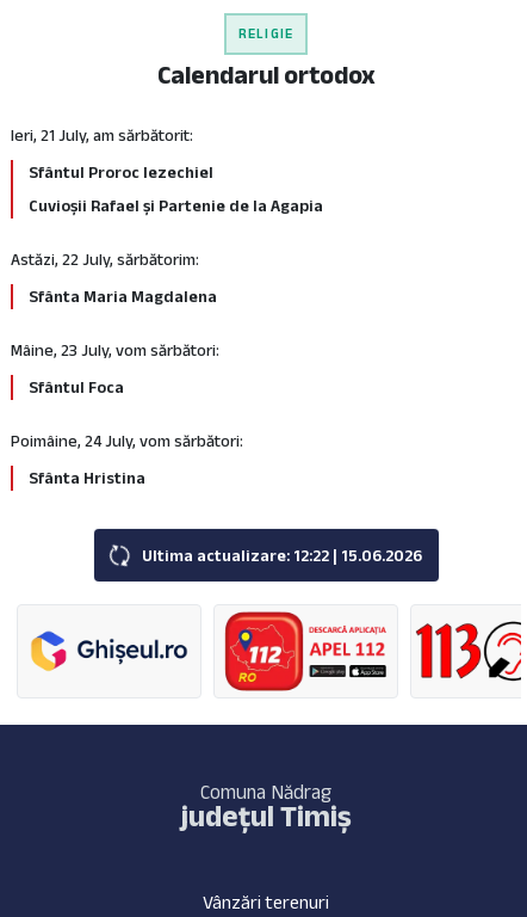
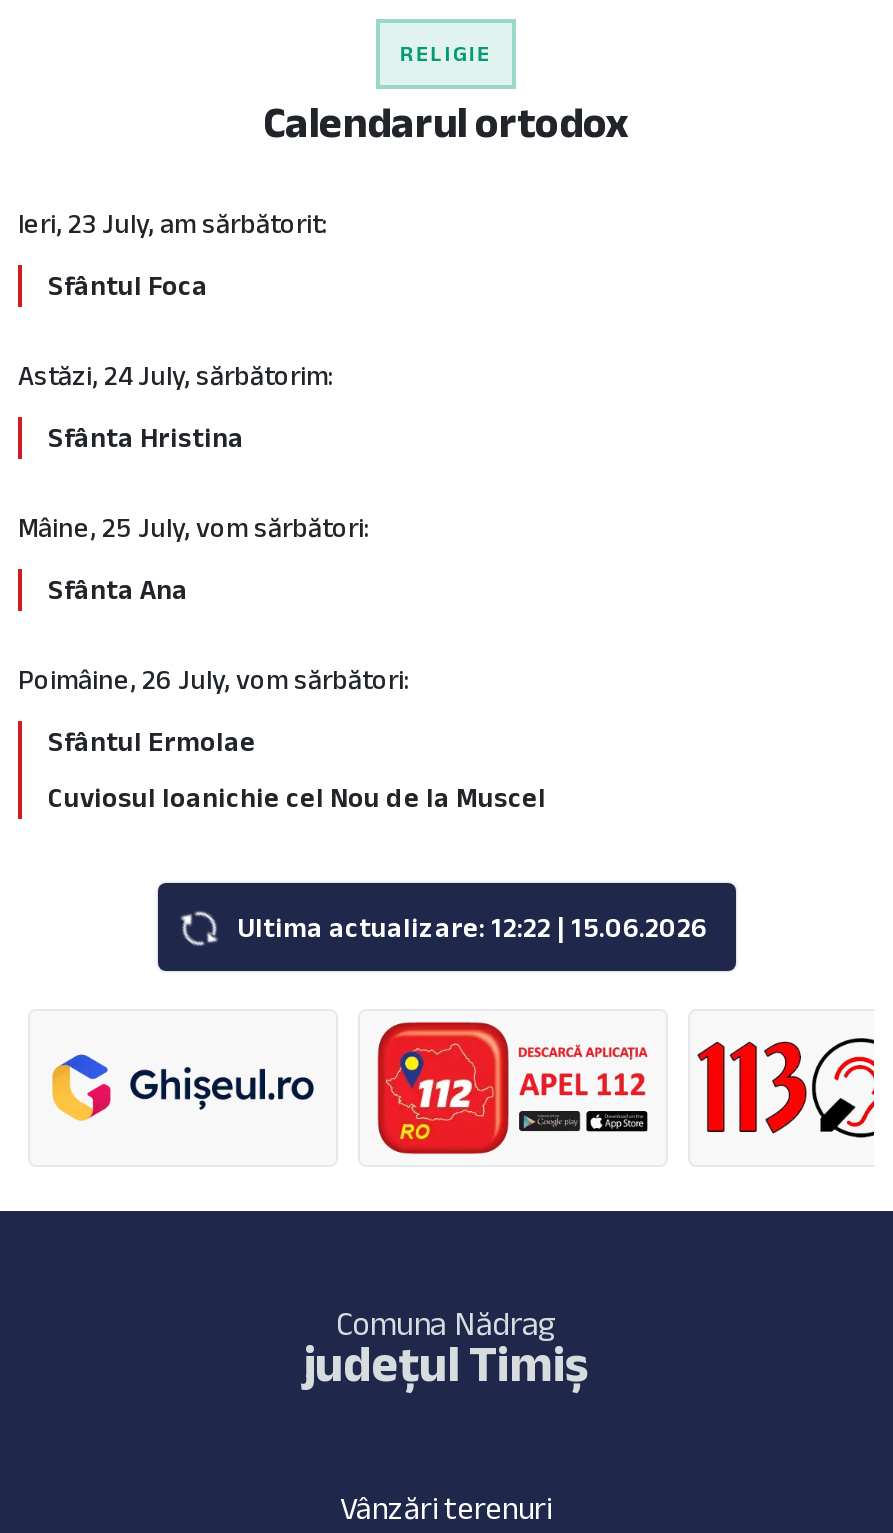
- Ieri, 21 July, am sărbătorit:
- Sfântul Proroc Iezechiel
- Cuvioșii Rafael și Partenie de la Agapia
- Astăzi, 22 July, sărbătorim:
- Sfânta Maria Magdalena
- Mâine, 23 July, vom sărbători:
+ Ieri, 23 July, am sărbătorit:

moved up: Sfântul Foca

- Poimâine, 24 July, vom sărbători:
+ Astăzi, 24 July, sărbătorim:

moved up: Sfânta Hristina

+ Mâine, 25 July, vom sărbători:
+ Sfânta Ana
+ Poimâine, 26 July, vom sărbători:
+ Sfântul Ermolae
+ Cuviosul Ioanichie cel Nou de la Muscel
